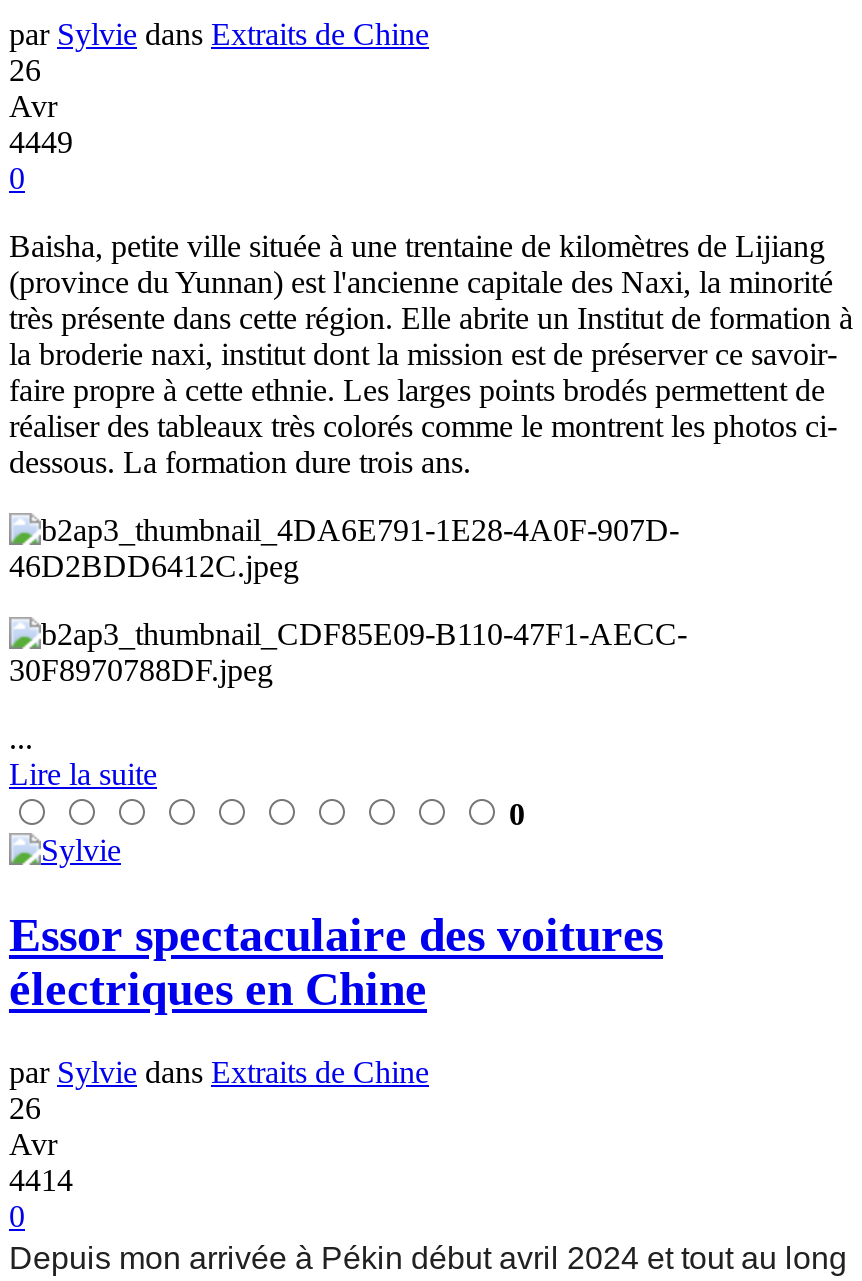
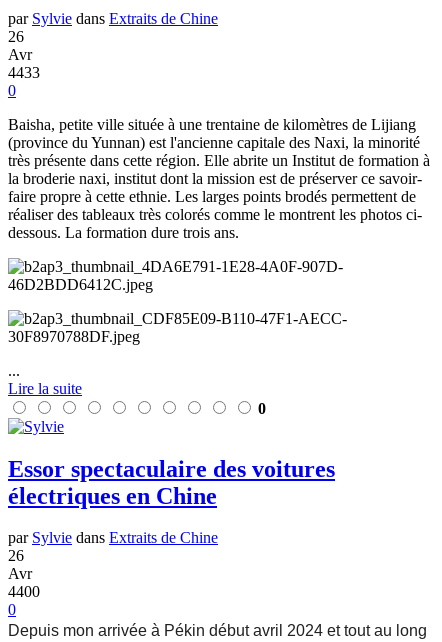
- 4449
+ 4433

- 4414
+ 4400
